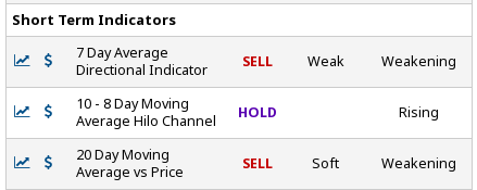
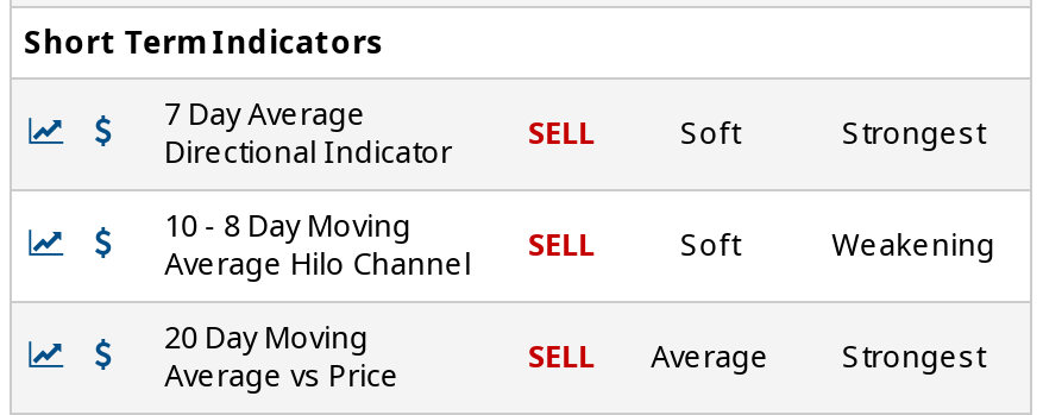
- Weak
- Weakening
+ Soft
+ Strongest

- HOLD
- Rising
+ SELL
+ Soft
+ Weakening

- Soft
- Weakening
+ Average
+ Strongest
